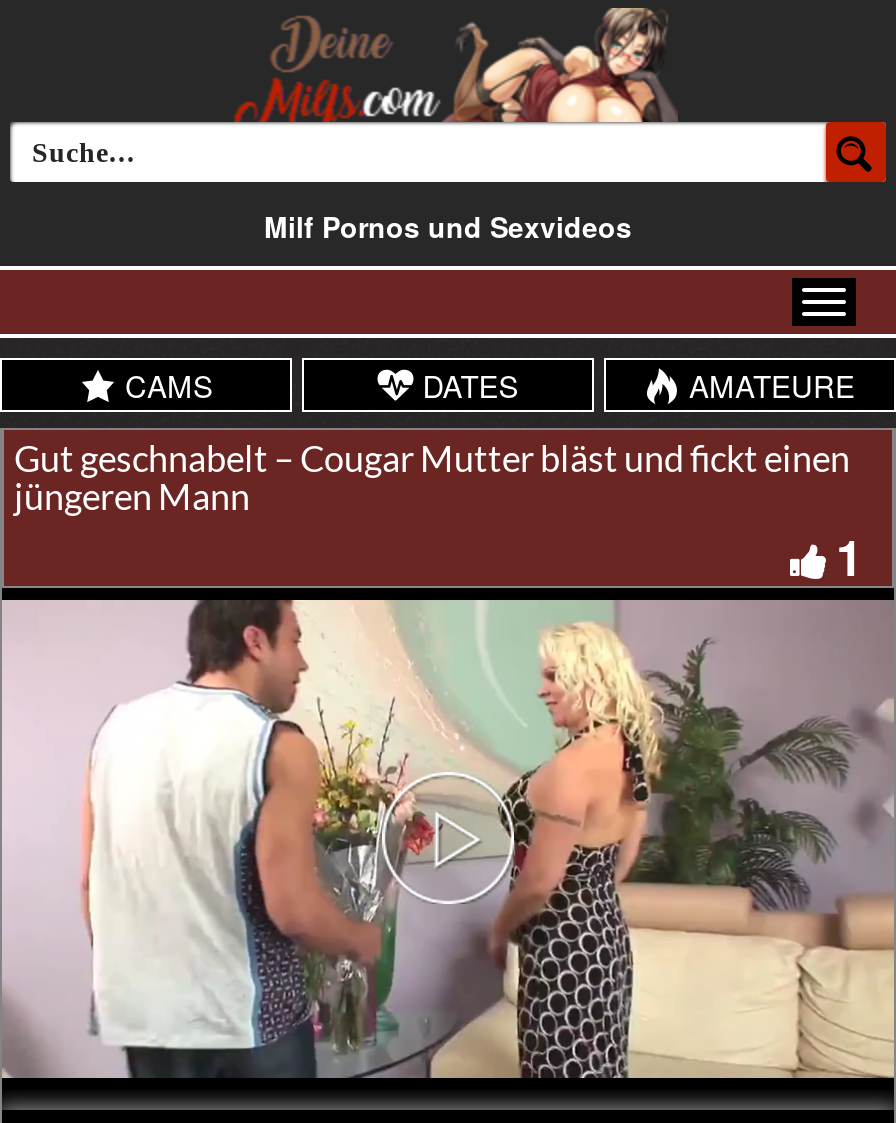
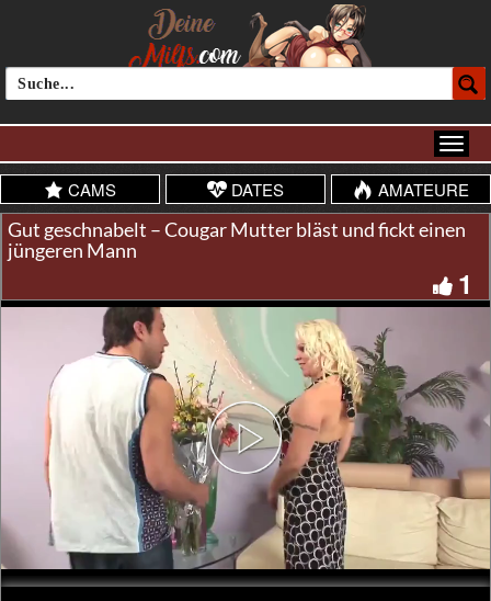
- Milf Pornos und Sexvideos
